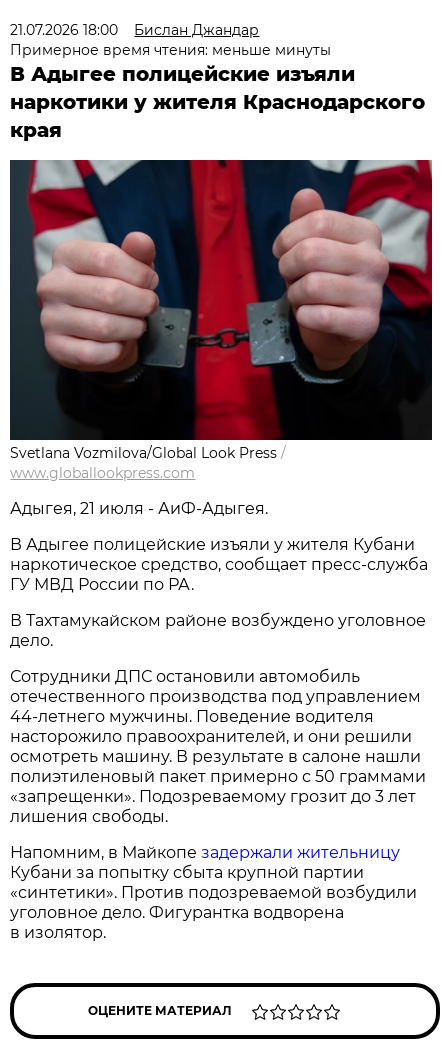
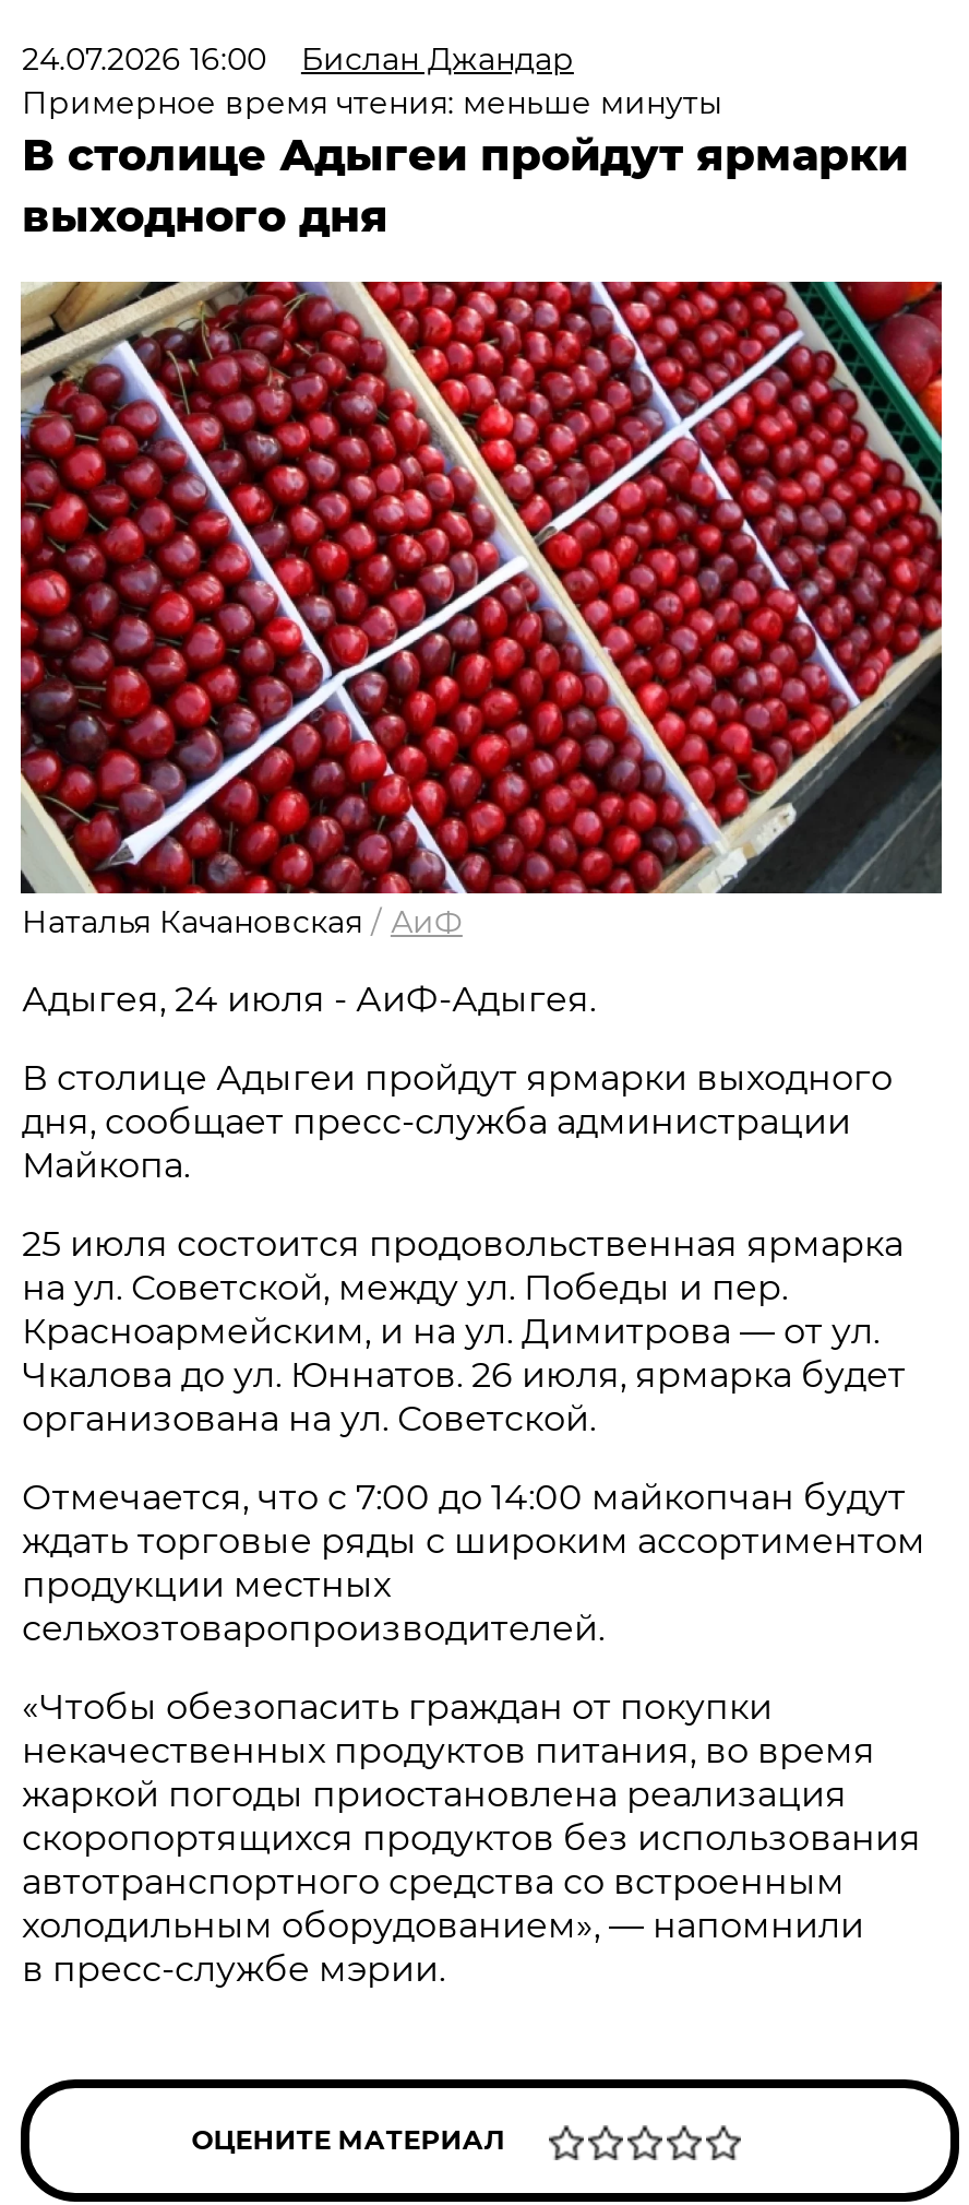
- 21.07.2026 18:00 Бислан Джандар
+ 24.07.2026 16:00 Бислан Джандар

- В Адыгее полицейские изъяли
- наркотики у жителя Краснодарского
- края
+ В столице Адыгеи пройдут ярмарки
+ выходного дня

- [image]
- Svetlana Vozmilova/Global Look Press /
- www.globallookpress.com
+ [image]
+ Наталья Качановская / АиФ

- Адыгея, 21 июля - АиФ-Адыгея.
+ Адыгея, 24 июля - АиФ-Адыгея.

- В Адыгее полицейские изъяли у жителя Кубани
- наркотическое средство, сообщает пресс-служба
- ГУ МВД России по РА.
+ В столице Адыгеи пройдут ярмарки выходного
+ дня, сообщает пресс-служба администрации
+ Майкопа.

- В Тахтамукайском районе возбуждено уголовное
- дело.
+ 25 июля состоится продовольственная ярмарка
+ на ул. Советской, между ул. Победы и пер.
+ Красноармейским, и на ул. Димитрова — от ул.
+ Чкалова до ул. Юннатов. 26 июля, ярмарка будет
+ организована на ул. Советской.

- Сотрудники ДПС остановили автомобиль
- отечественного производства под управлением
- 44-летнего мужчины. Поведение водителя
- насторожило правоохранителей, и они решили
- осмотреть машину. В результате в салоне нашли
- полиэтиленовый пакет примерно с 50 граммами
- «запрещенки». Подозреваемому грозит до 3 лет
- лишения свободы.
+ Отмечается, что с 7:00 до 14:00 майкопчан будут
+ ждать торговые ряды с широким ассортиментом
+ продукции местных
+ сельхозтоваропроизводителей.

- Напомним, в Майкопе задержали жительницу
- Кубани за попытку сбыта крупной партии
- «синтетики». Против подозреваемой возбудили
- уголовное дело. Фигурантка водворена
- в изолятор.
+ «Чтобы обезопасить граждан от покупки
+ некачественных продуктов питания, во время
+ жаркой погоды приостановлена реализация
+ скоропортящихся продуктов без использования
+ автотранспортного средства со встроенным
+ холодильным оборудованием», — напомнили
+ в пресс-службе мэрии.
